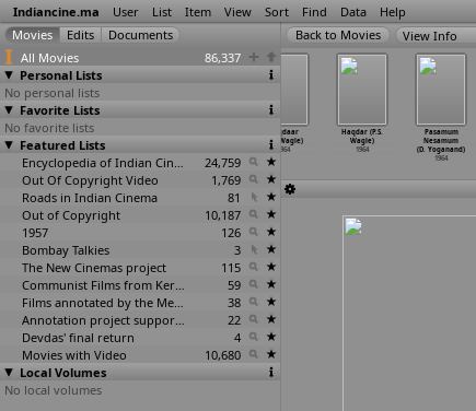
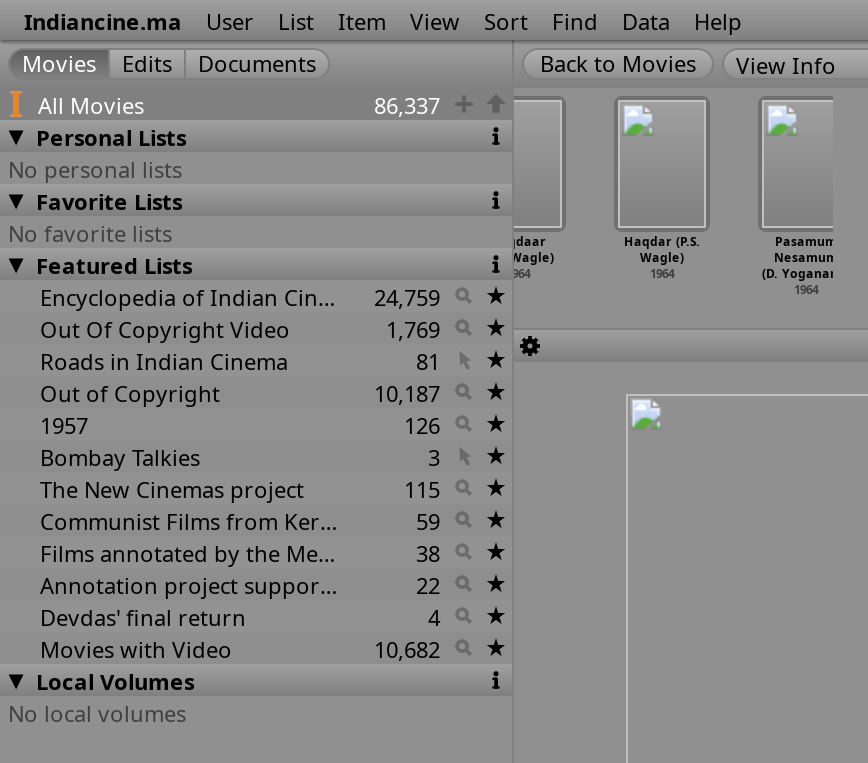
- 10,680
+ 10,682
